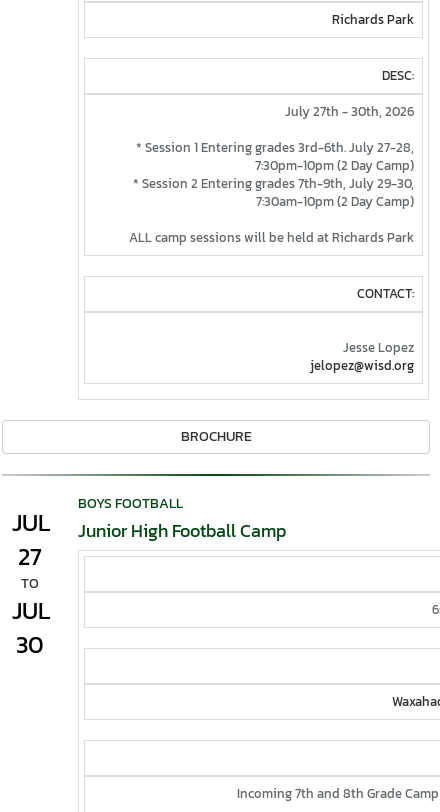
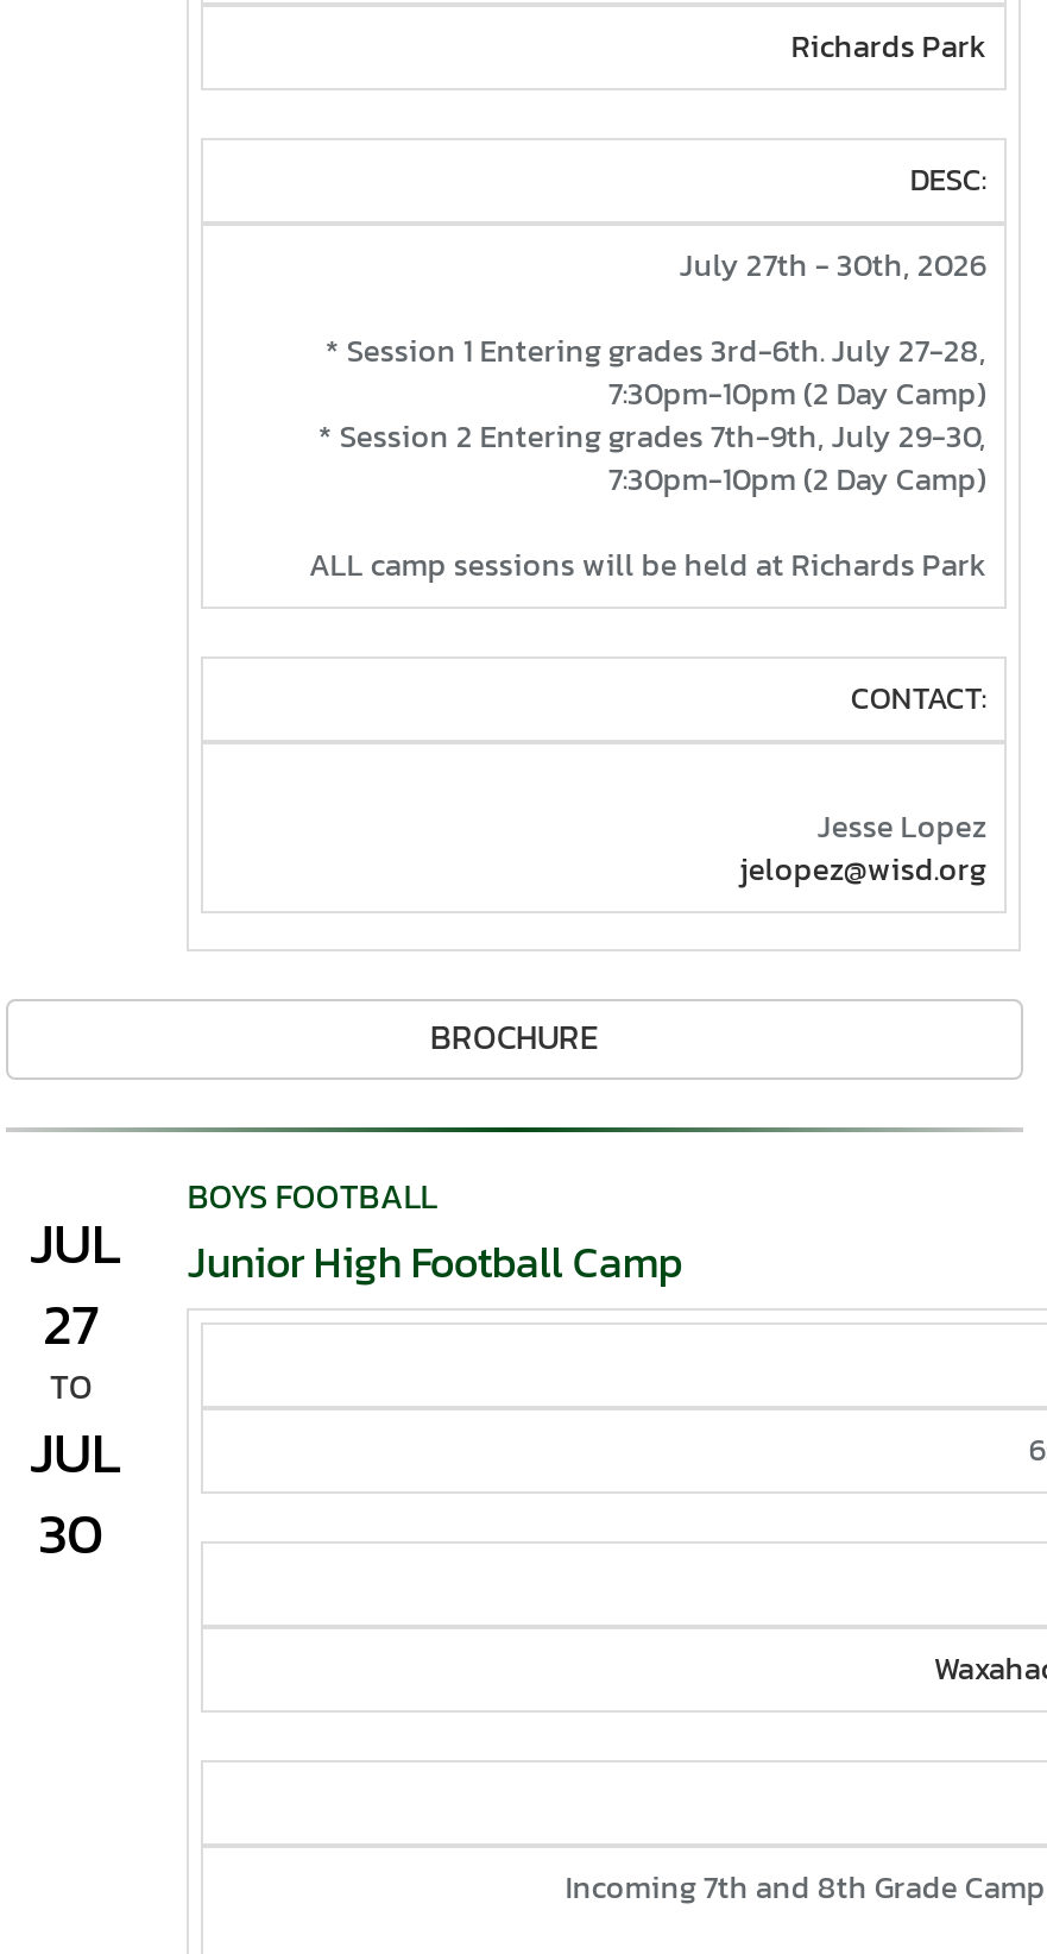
- 7:30am-10pm (2 Day Camp)
+ 7:30pm-10pm (2 Day Camp)
